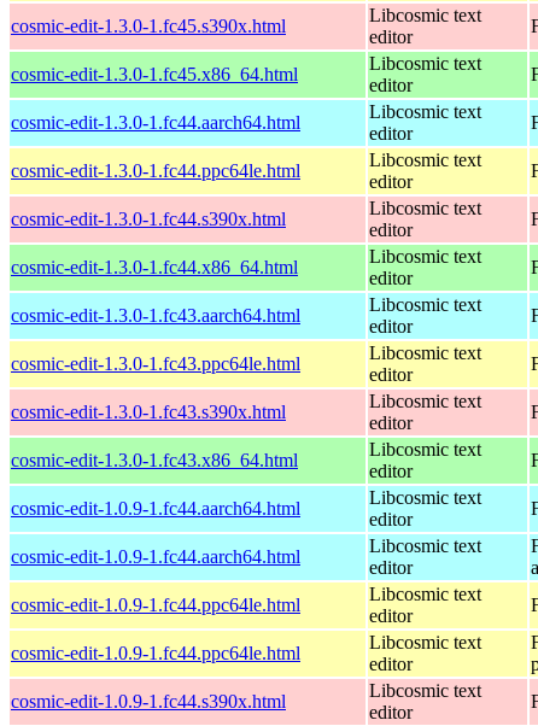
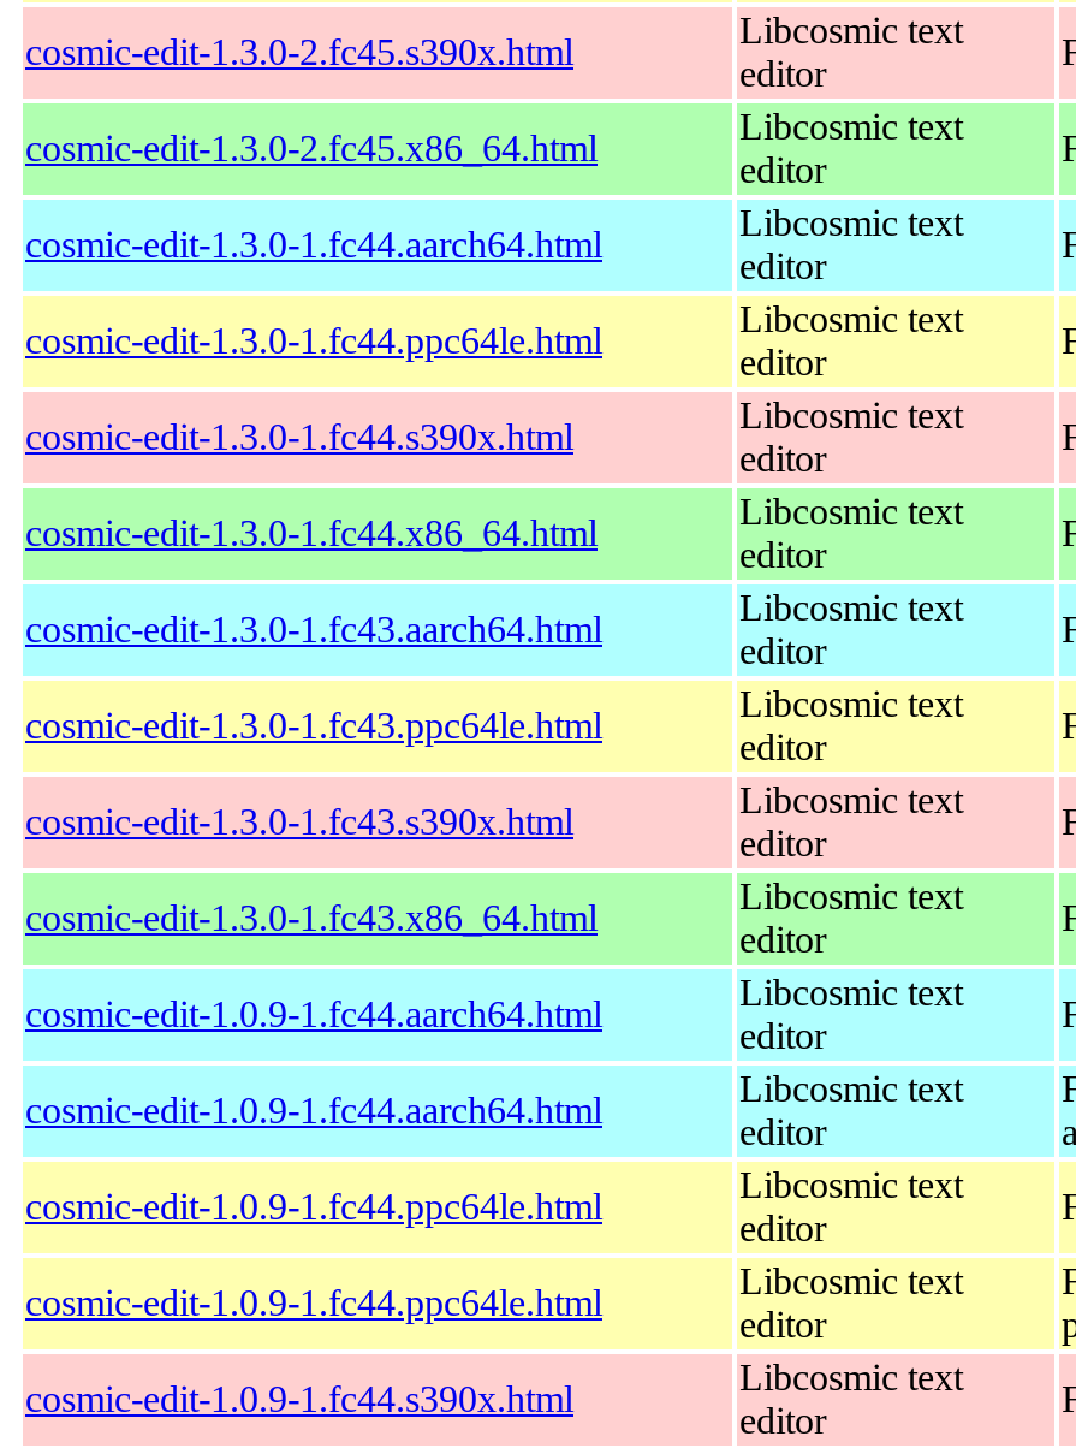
- cosmic-edit-1.3.0-1.fc45.s390x.html
+ cosmic-edit-1.3.0-2.fc45.s390x.html

- cosmic-edit-1.3.0-1.fc45.x86_64.html
+ cosmic-edit-1.3.0-2.fc45.x86_64.html
